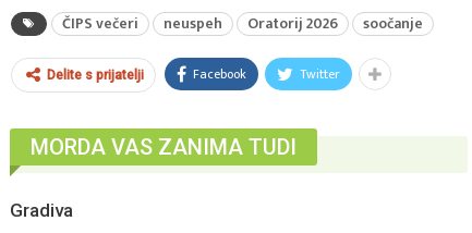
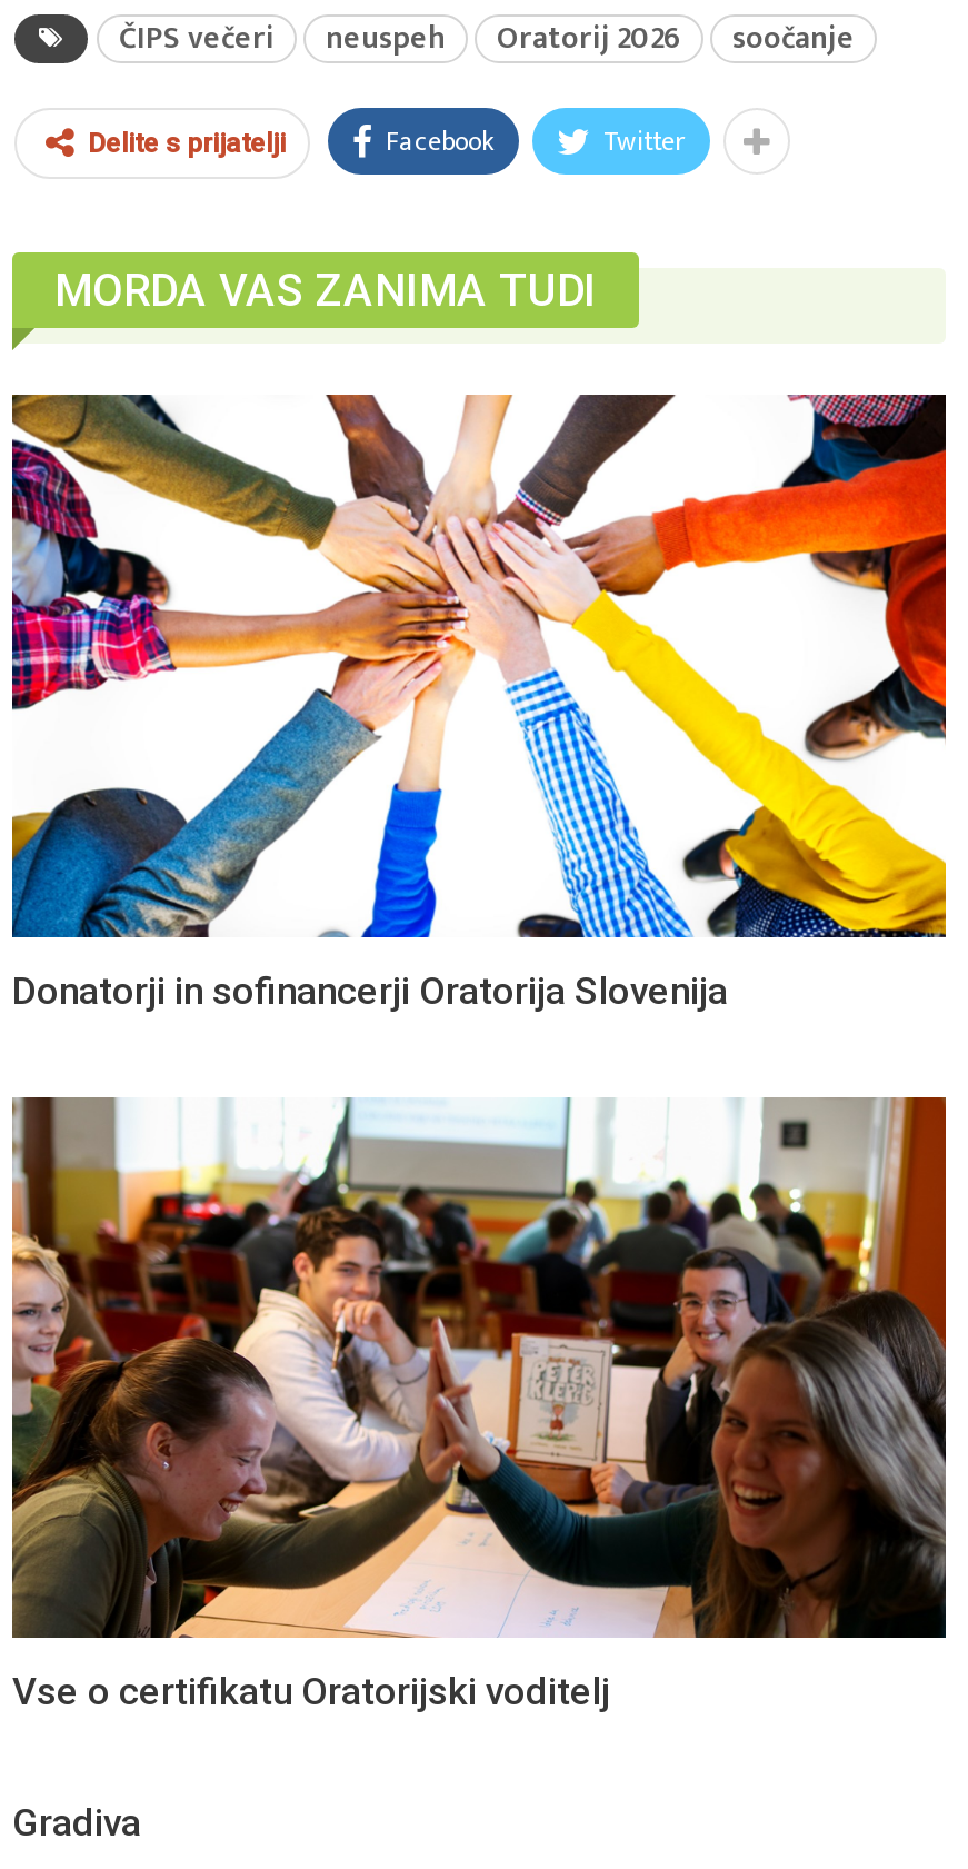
+ [image]
+ Donatorji in sofinancerji Oratorija Slovenija

+ [image]
+ Vse o certifikatu Oratorijski voditelj
